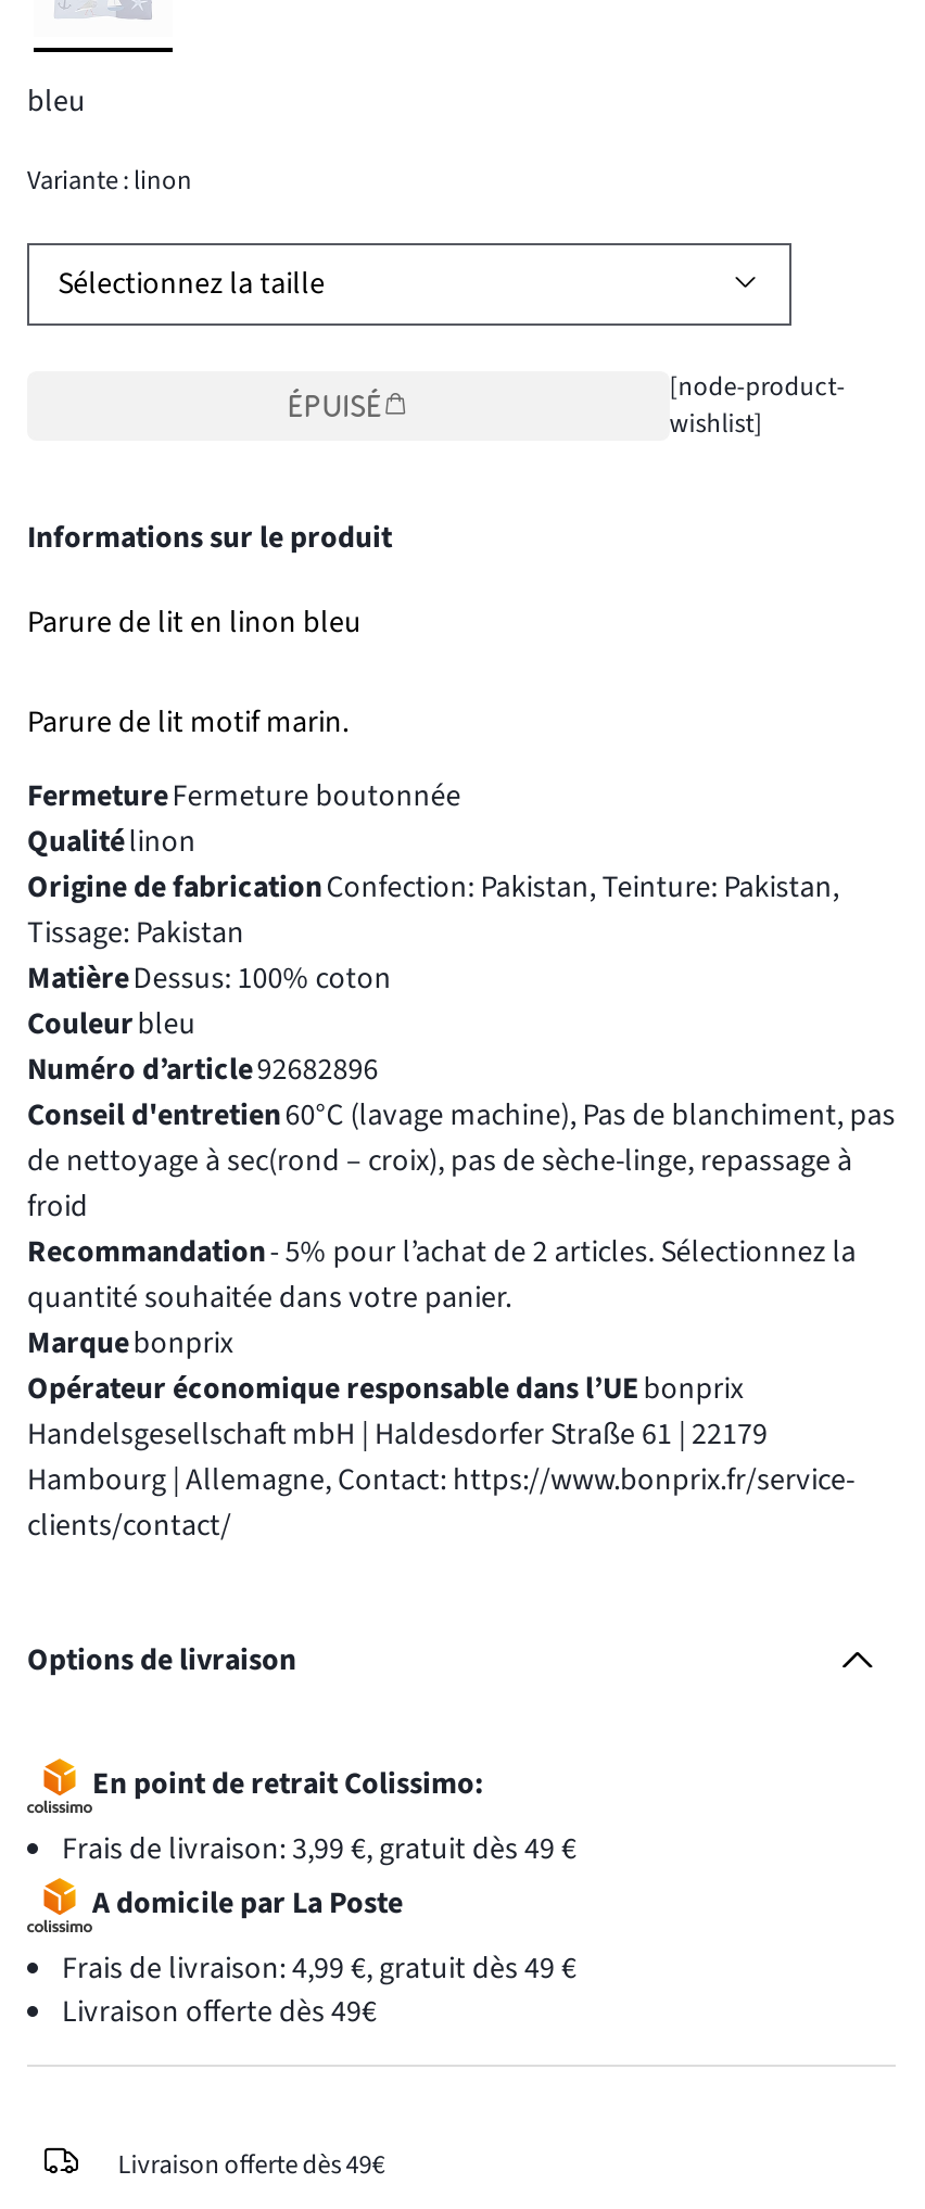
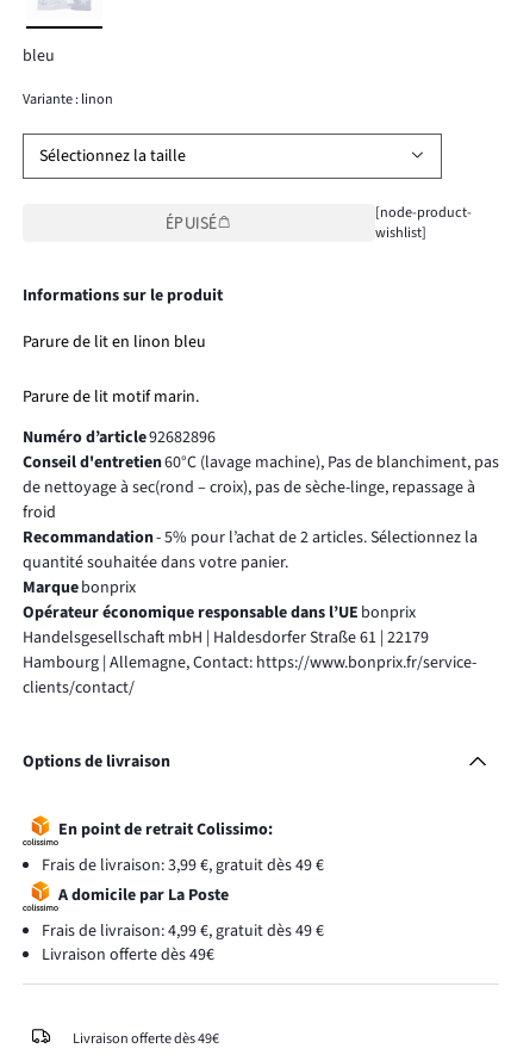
- Fermeture Fermeture boutonnée
- Qualité linon
- Origine de fabrication Confection: Pakistan, Teinture: Pakistan,
- Tissage: Pakistan
- Matière Dessus: 100% coton
- Couleur bleu
